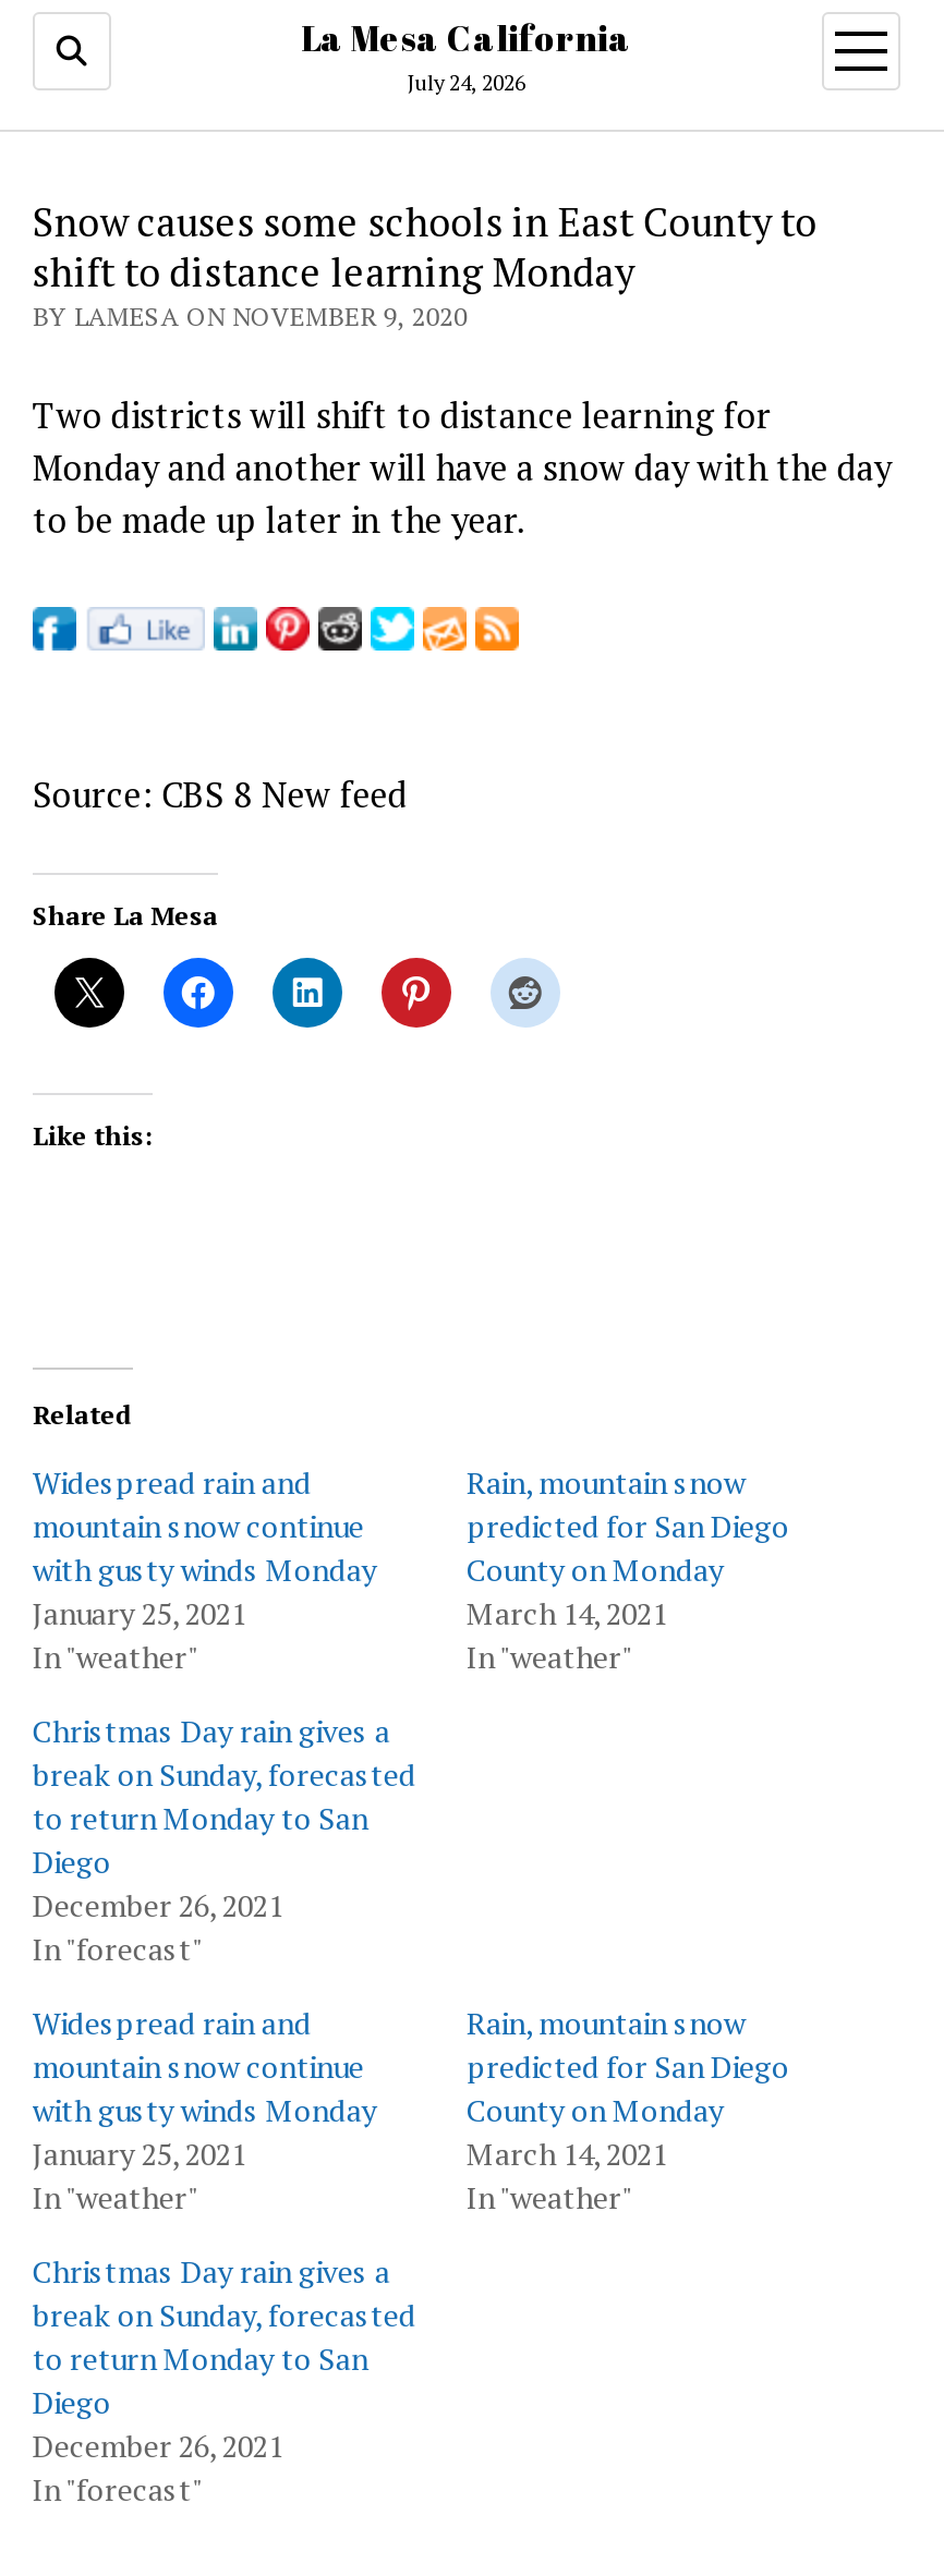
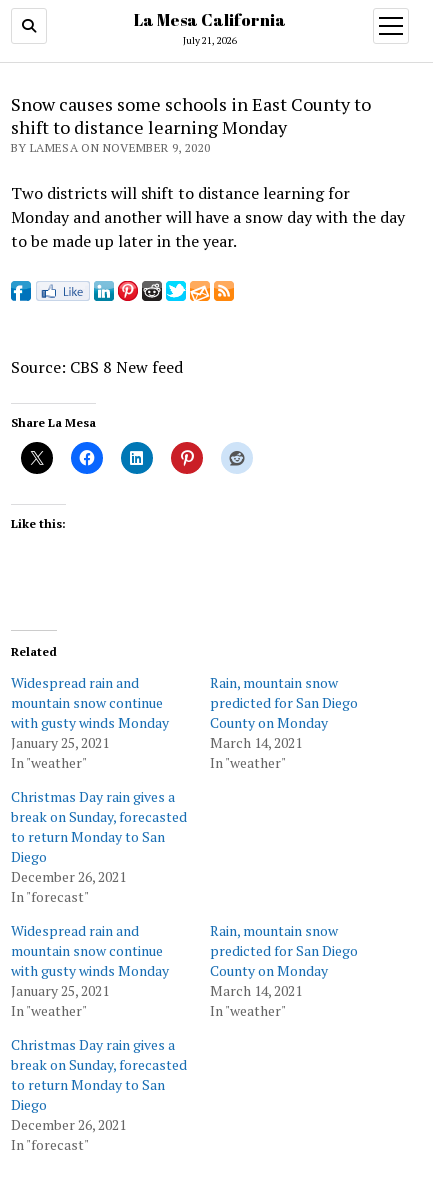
- July 24, 2026
+ July 21, 2026
